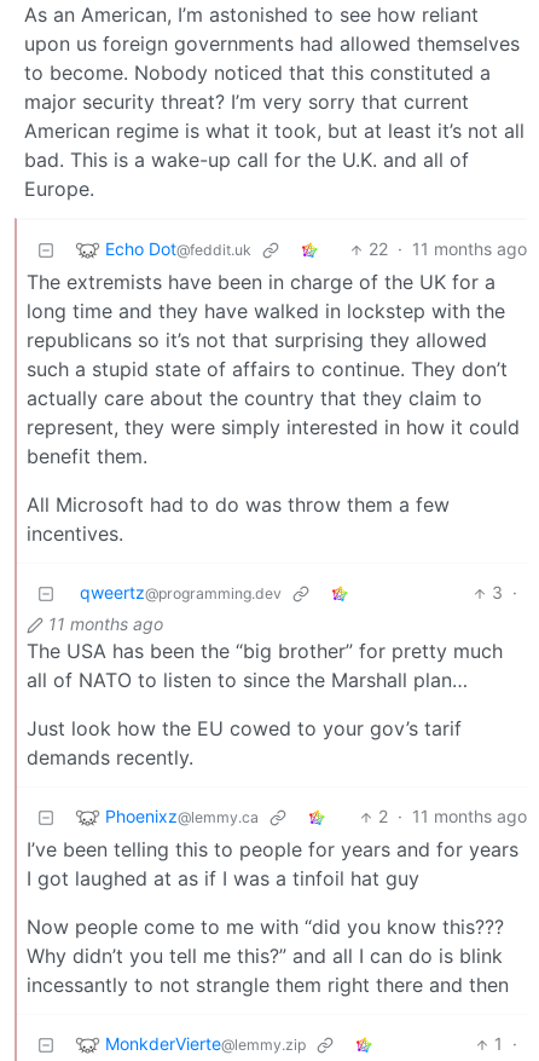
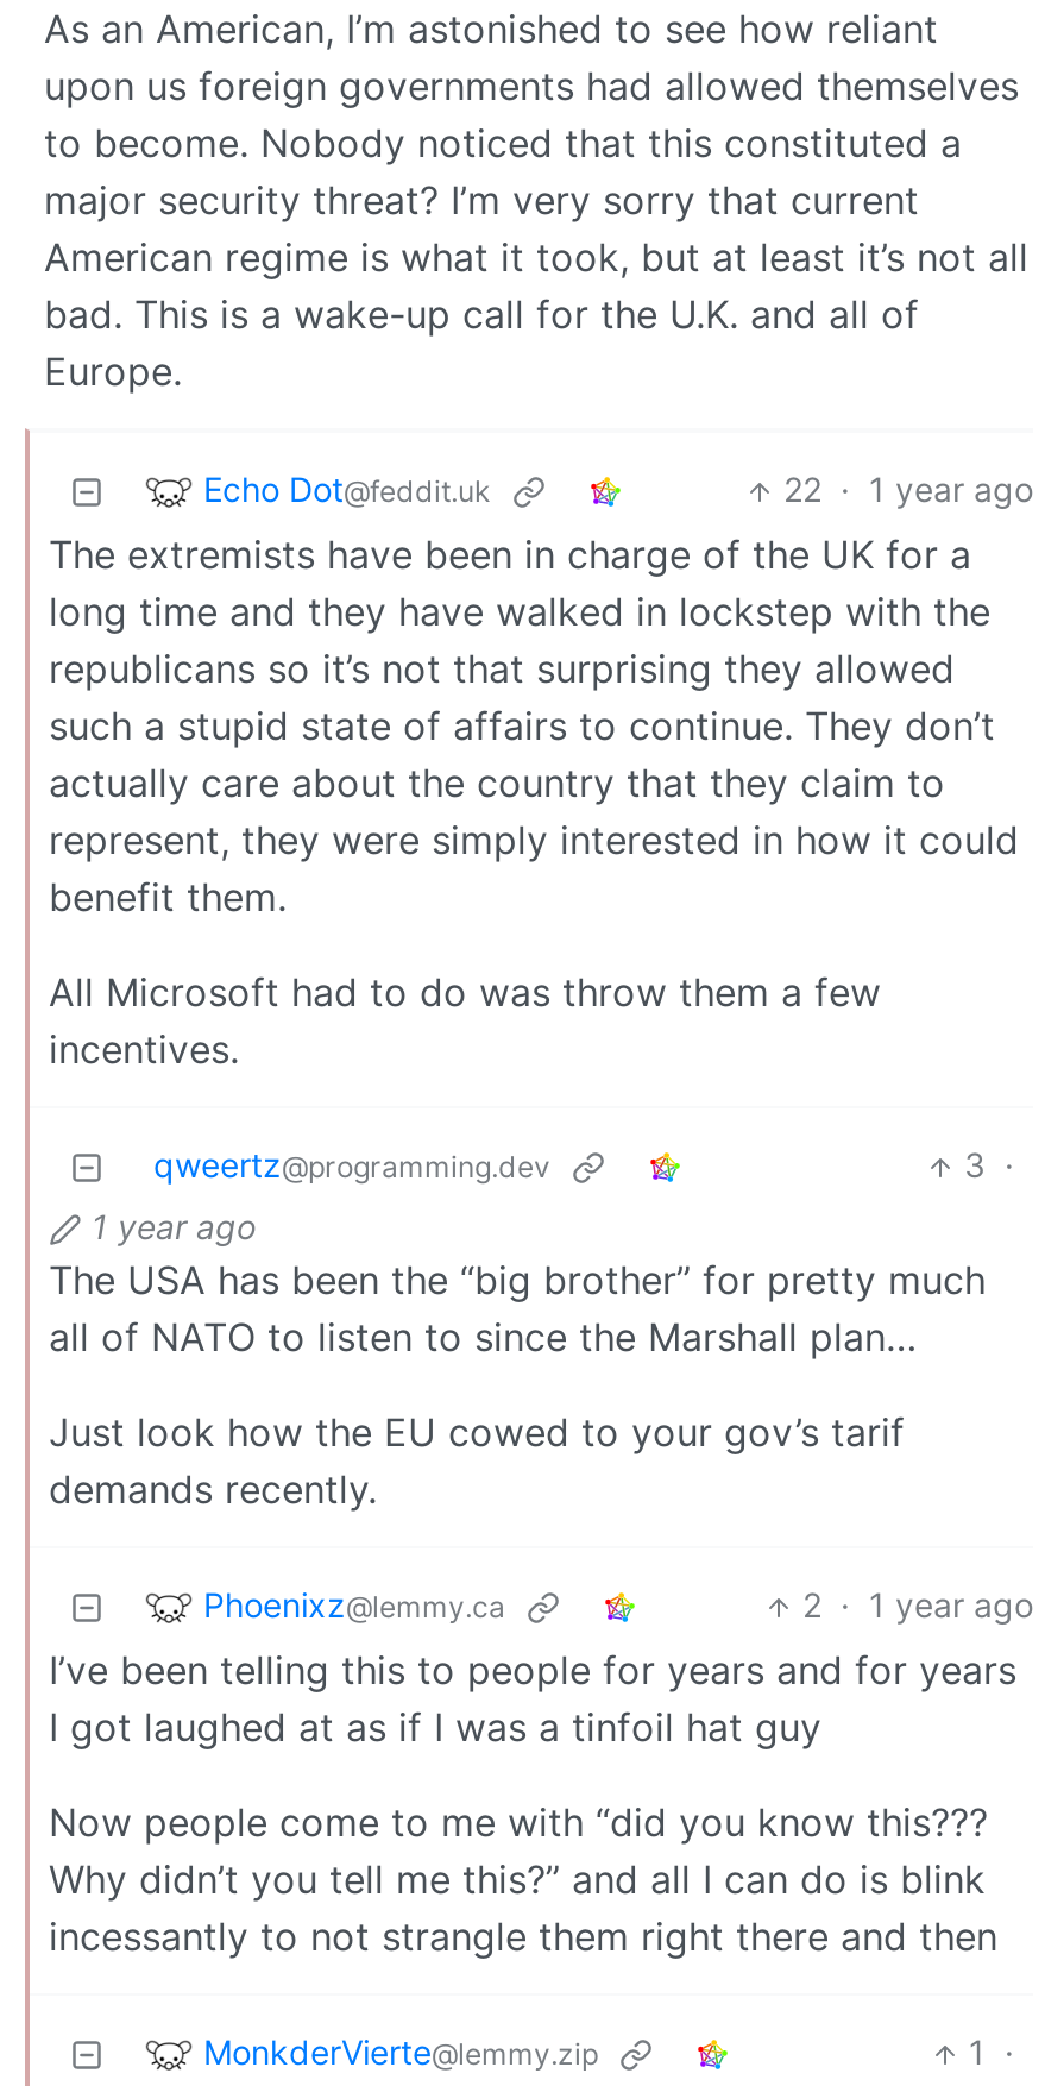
- 22 · 11 months ago
+ 22 · 1 year ago

- 11 months ago
+ 1 year ago

- 2 · 11 months ago
+ 2 · 1 year ago
